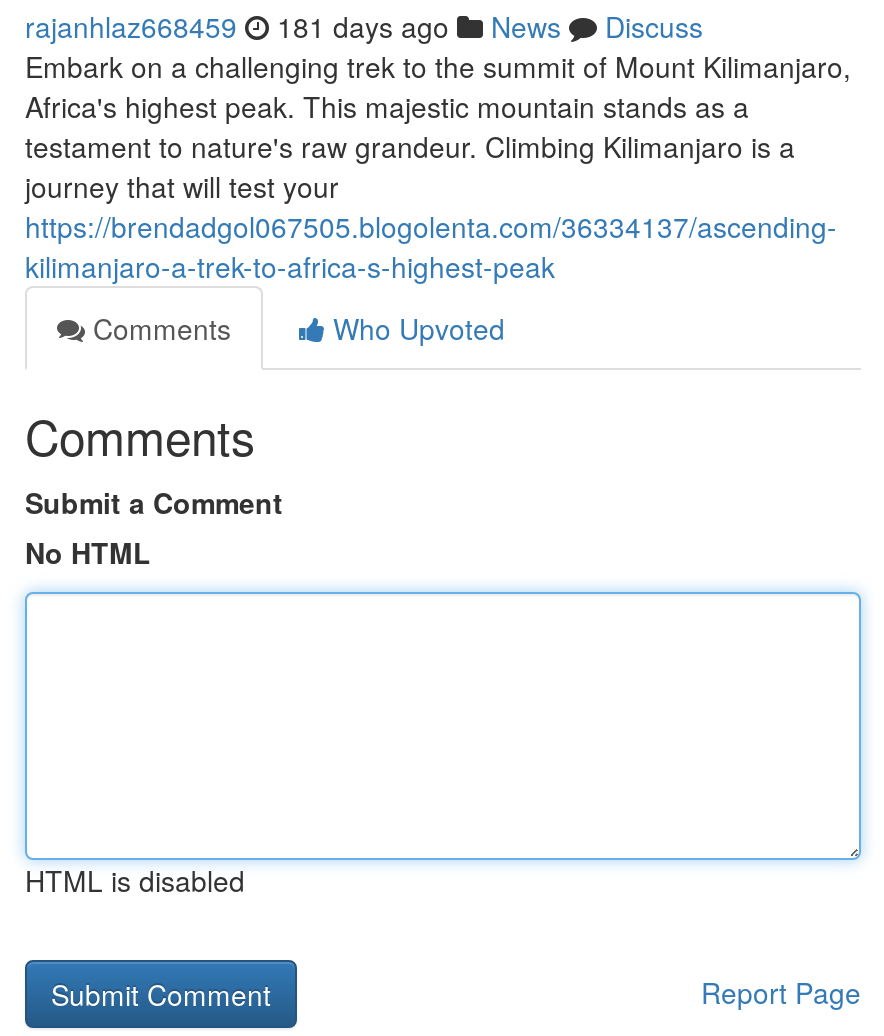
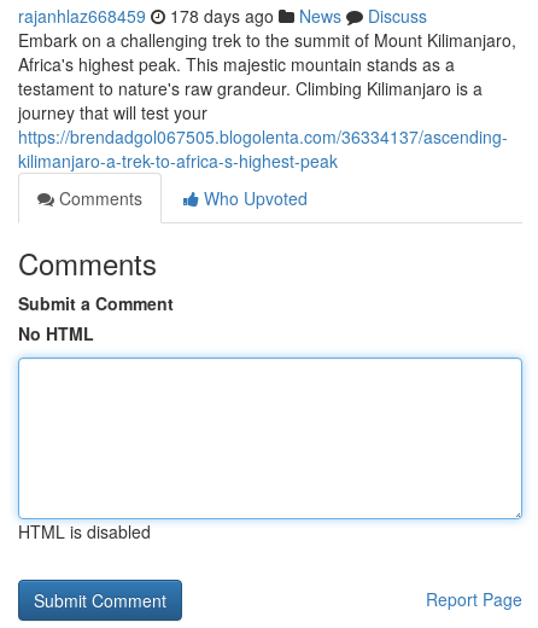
- rajanhlaz668459 181 days ago News Discuss
+ rajanhlaz668459 178 days ago News Discuss
